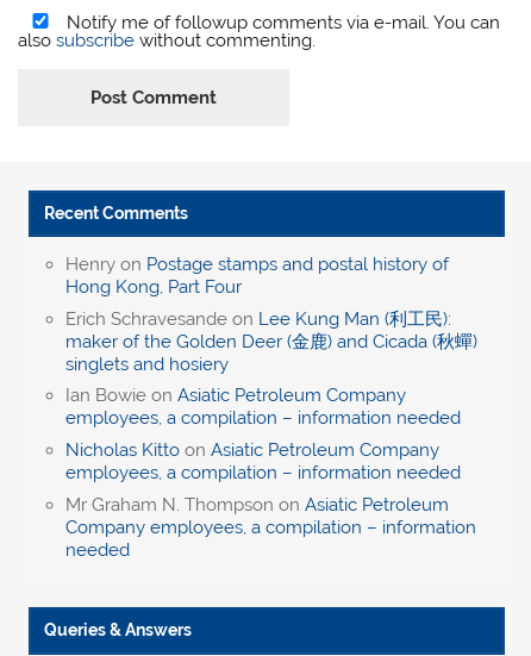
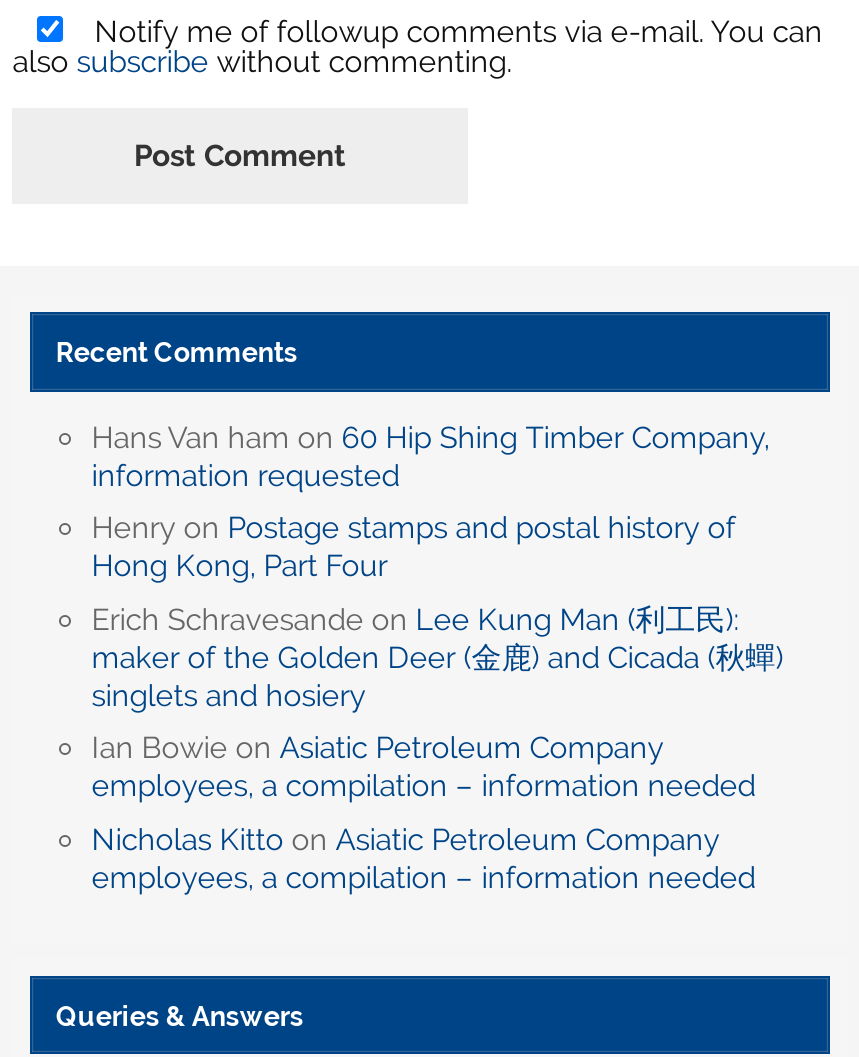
+ Hans Van ham on 60 Hip Shing Timber Company,
+ information requested

moved down: Henry on Postage stamps and postal history of | Hong Kong, Part Four | Erich Schravesande on Lee Kung Man (利工民): | ... | Nicholas Kitto on Asiatic Petroleum Company | employees, a compilation – information needed

- Mr Graham N. Thompson on Asiatic Petroleum
- Company employees, a compilation – information
- needed
